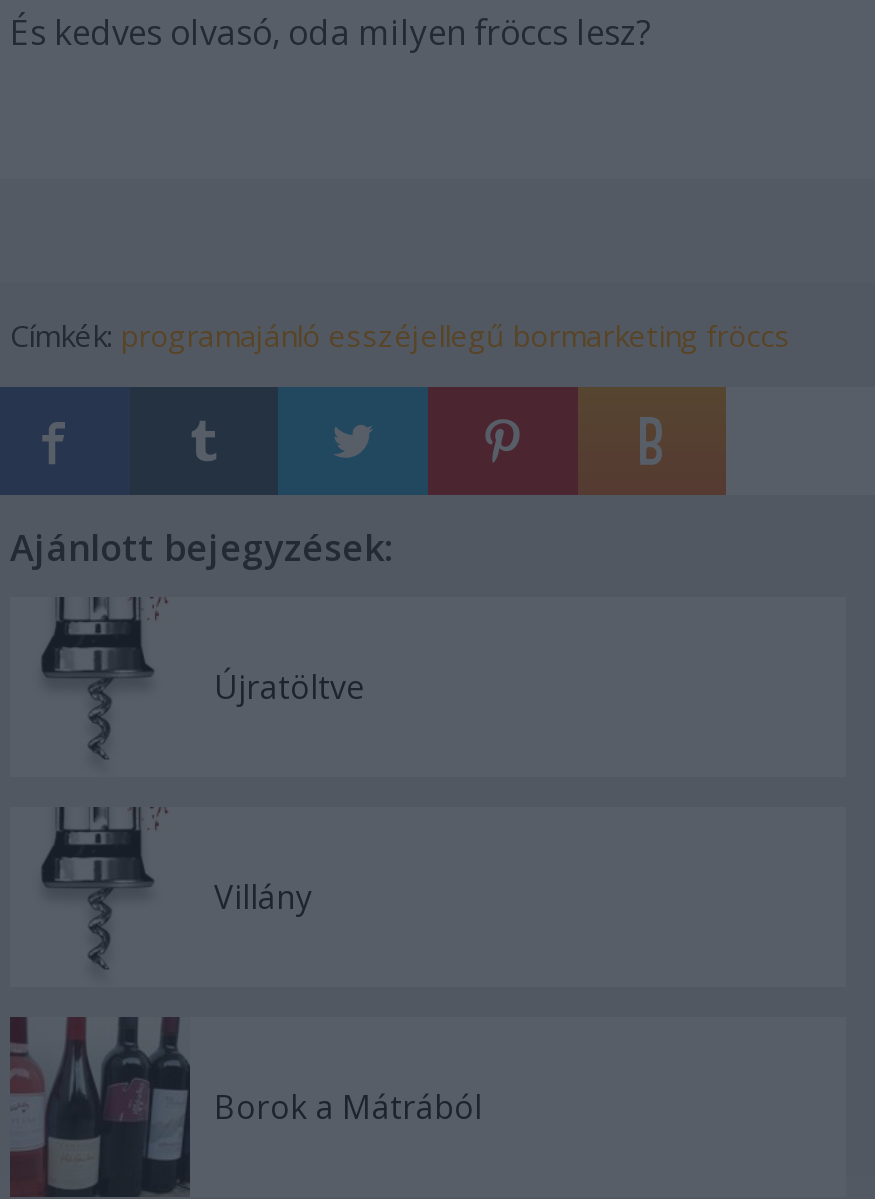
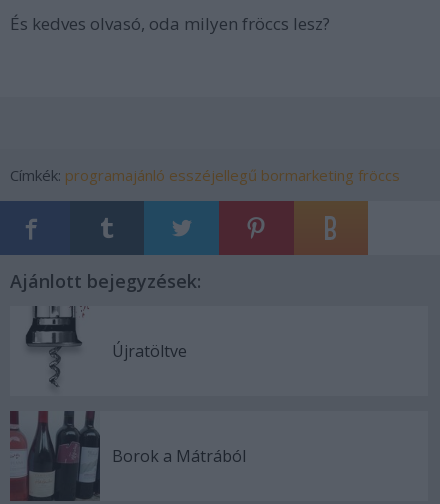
- Villány
